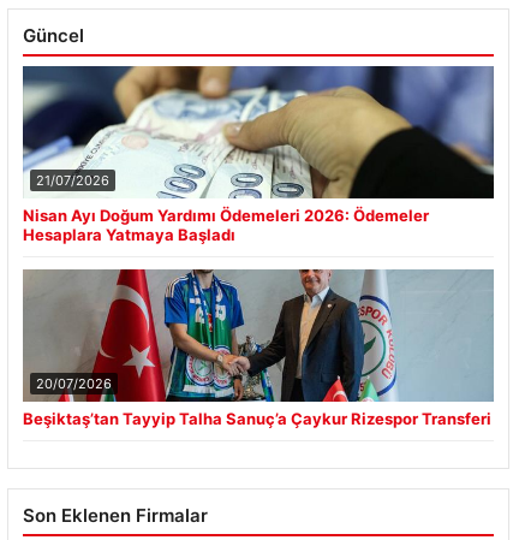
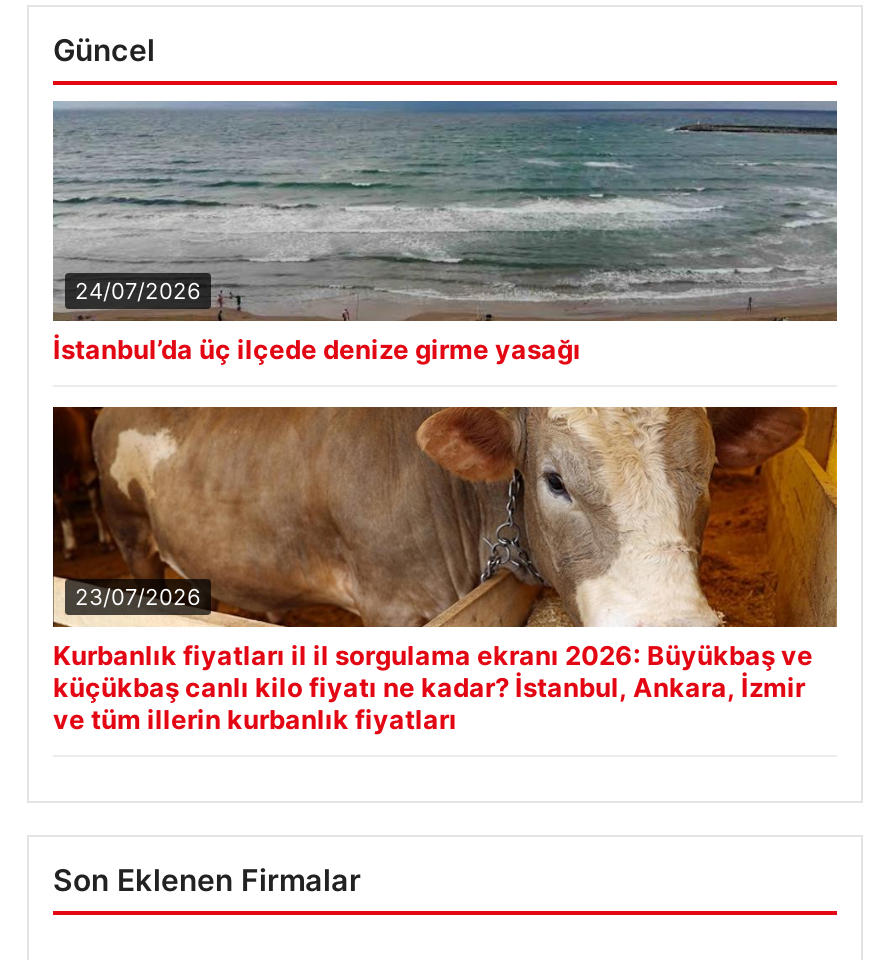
- [image]
- 21/07/2026
+ [image]
+ 24/07/2026

- Nisan Ayı Doğum Yardımı Ödemeleri 2026: Ödemeler
- Hesaplara Yatmaya Başladı
+ İstanbul’da üç ilçede denize girme yasağı

- [image]
- 20/07/2026
+ [image]
+ 23/07/2026

- Beşiktaş’tan Tayyip Talha Sanuç’a Çaykur Rizespor Transferi
+ Kurbanlık fiyatları il il sorgulama ekranı 2026: Büyükbaş ve
+ küçükbaş canlı kilo fiyatı ne kadar? İstanbul, Ankara, İzmir
+ ve tüm illerin kurbanlık fiyatları
